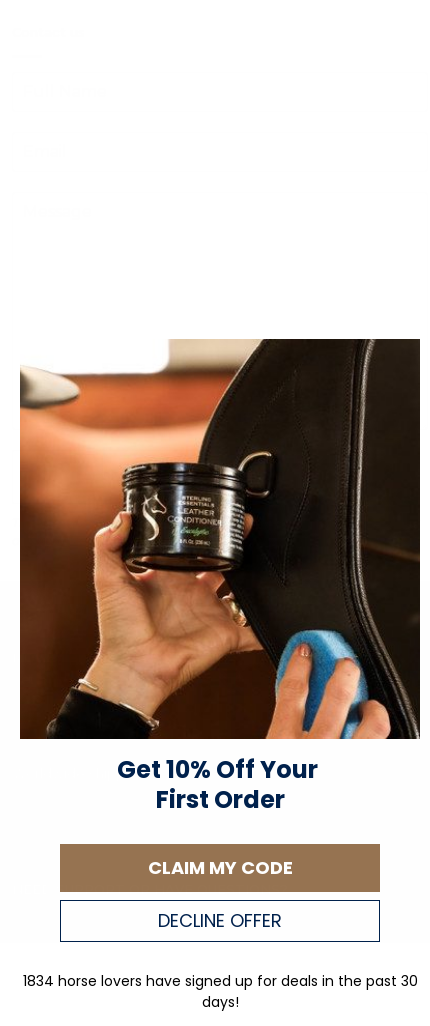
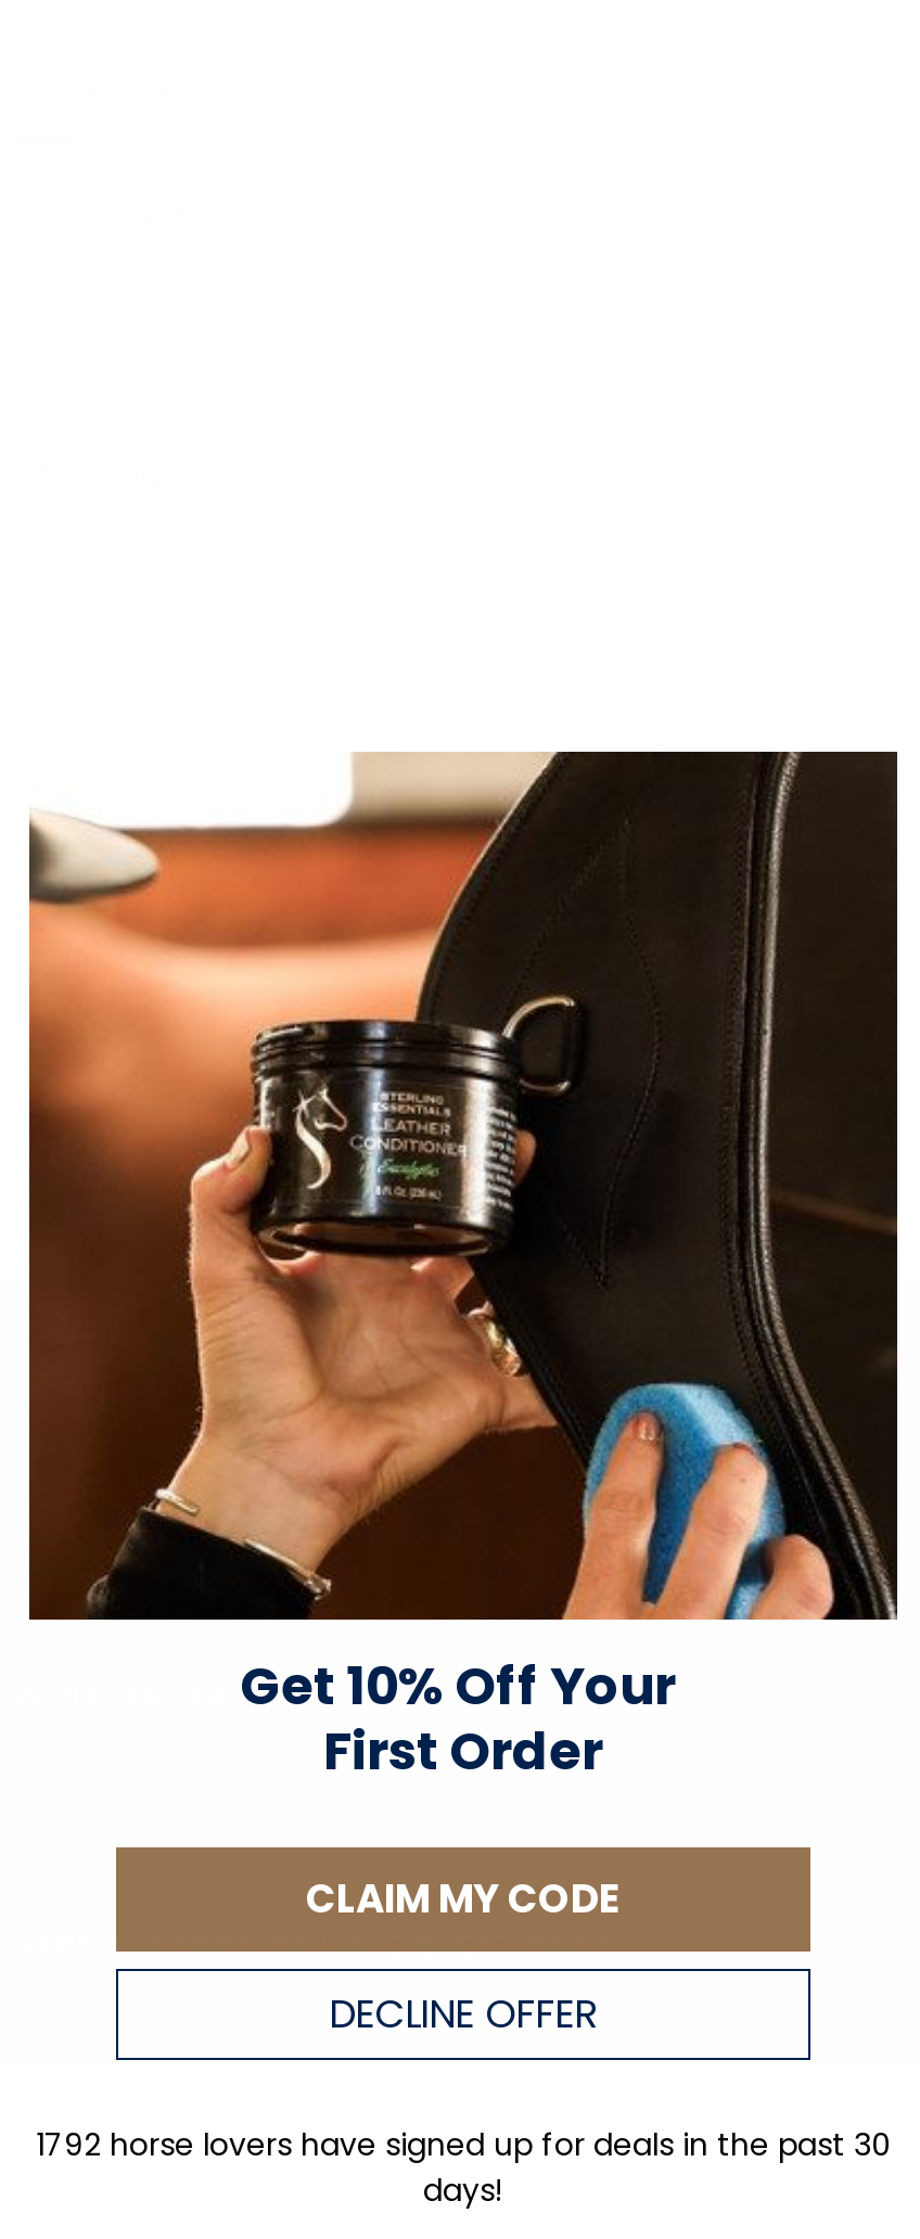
- 1834 horse lovers have signed up for deals in the past 30
+ 1792 horse lovers have signed up for deals in the past 30
